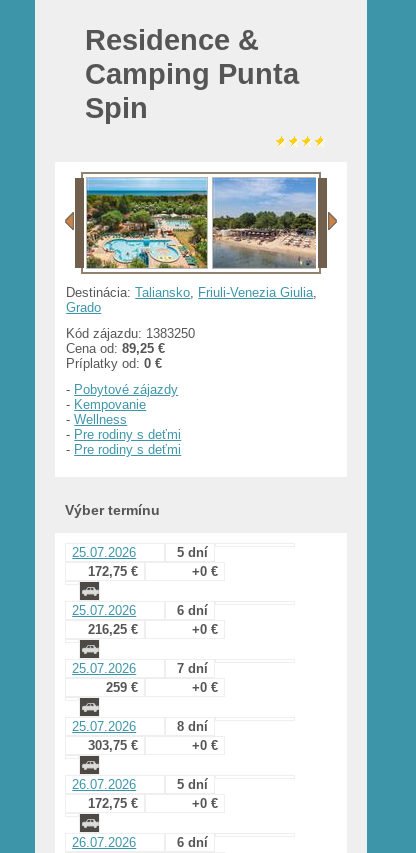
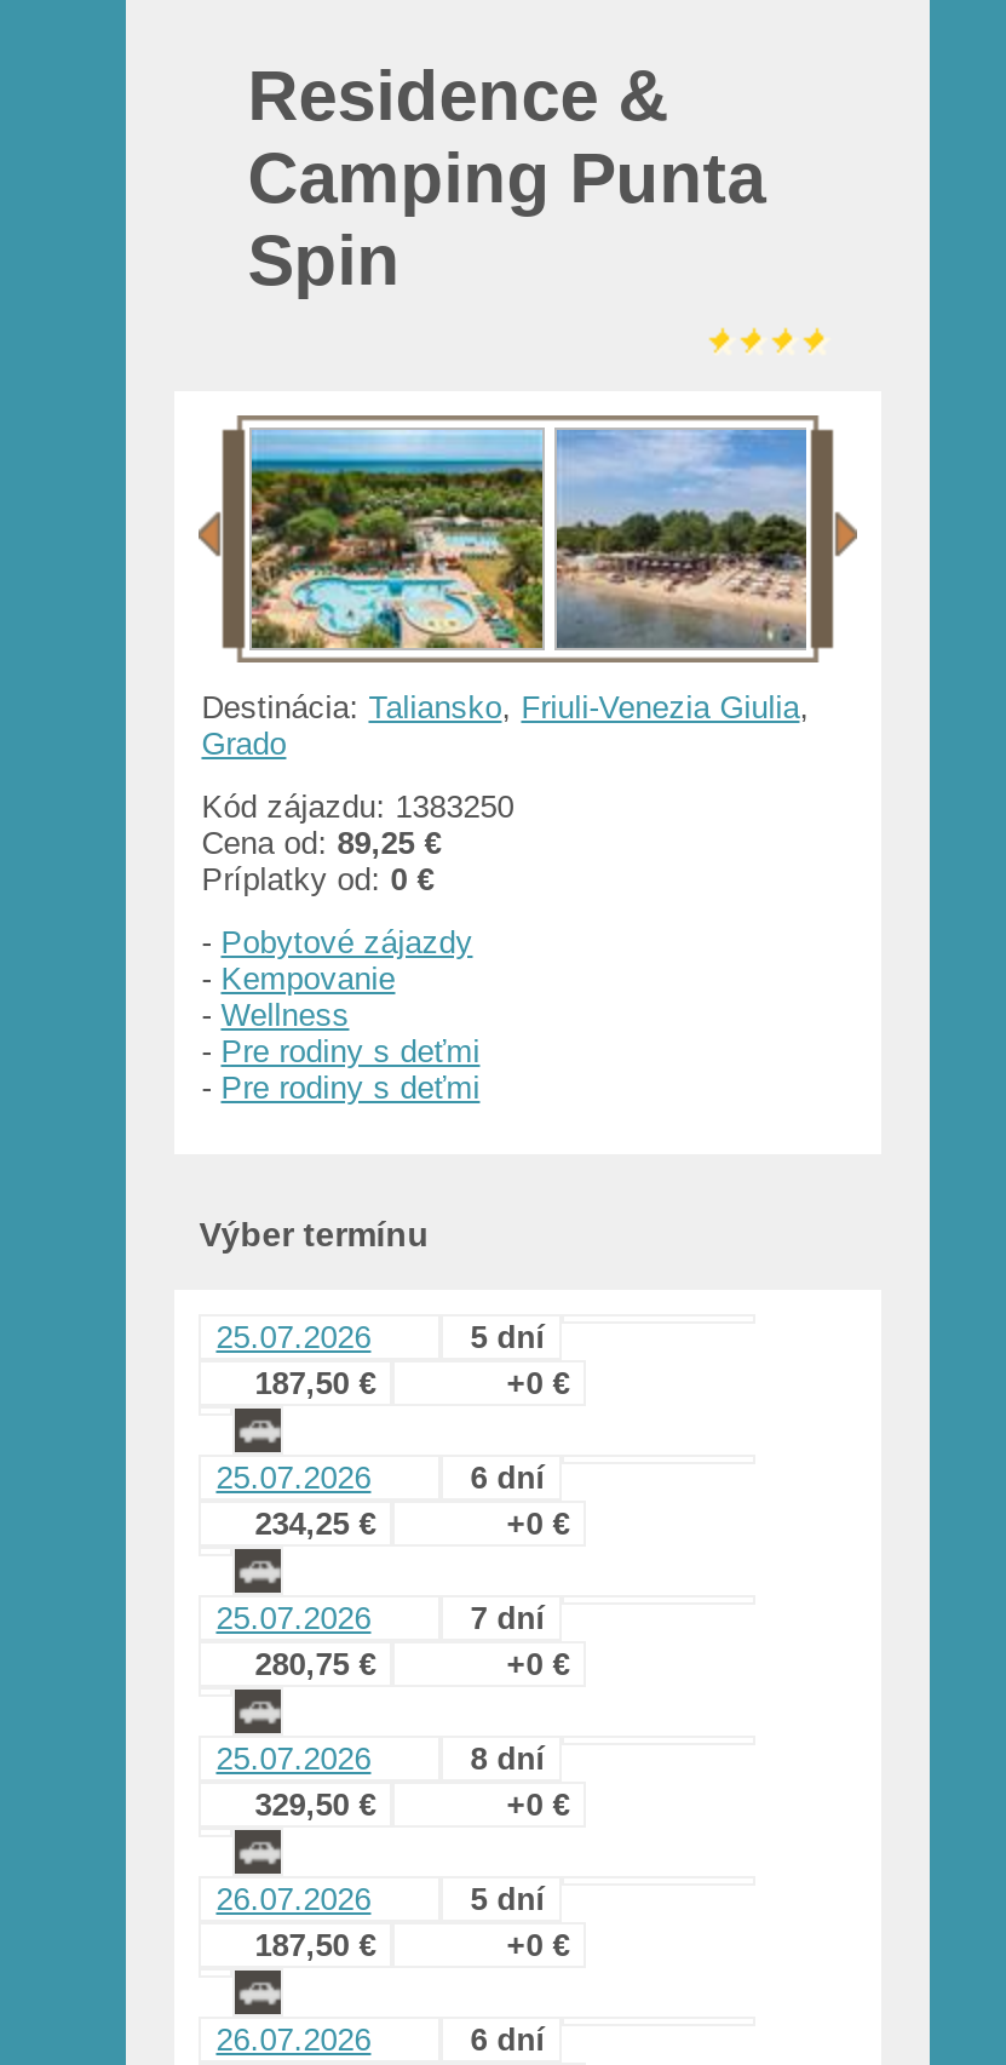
- 172,75 €
+ 187,50 €

- 216,25 €
+ 234,25 €

- 259 €
+ 280,75 €

- 303,75 €
+ 329,50 €

- 172,75 €
+ 187,50 €
